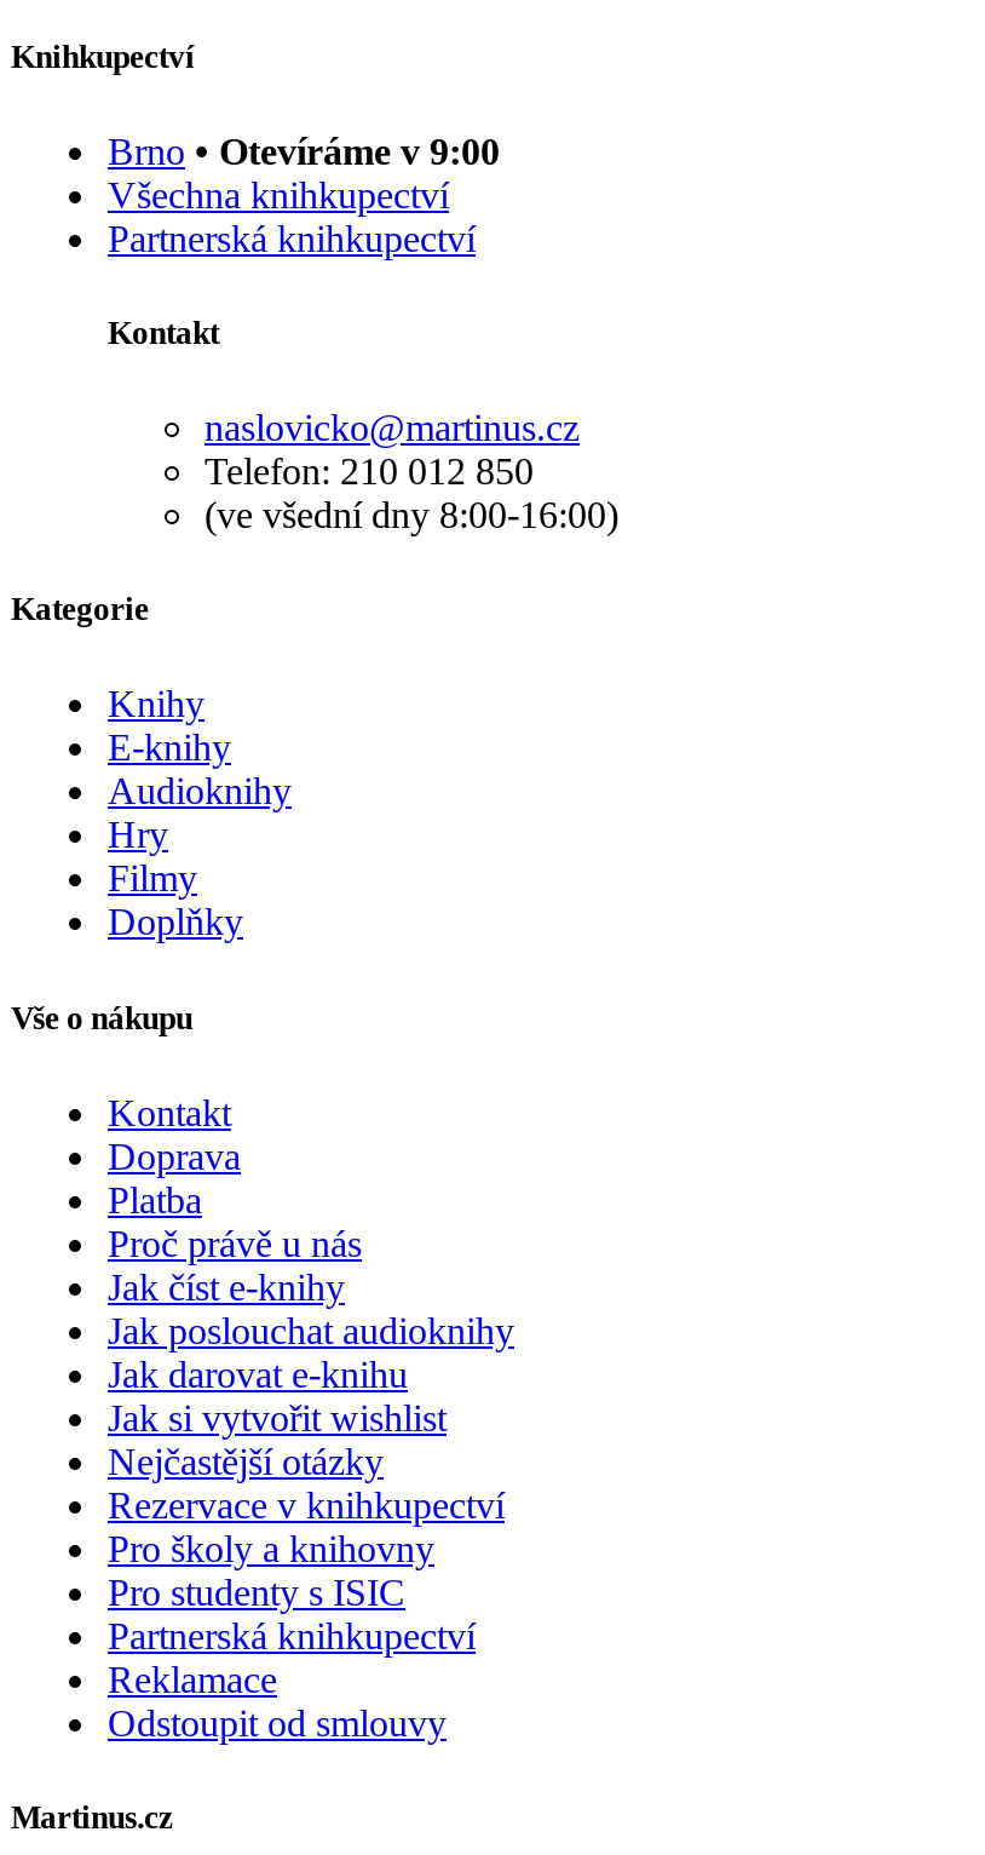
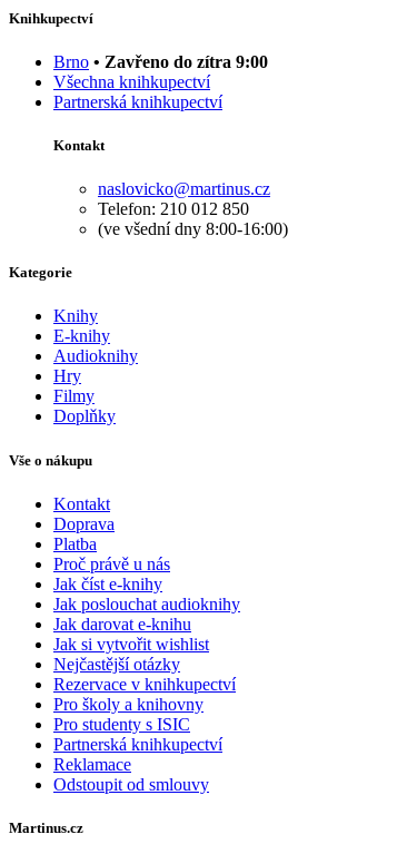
- Brno • Otevíráme v 9:00
+ Brno • Zavřeno do zítra 9:00
